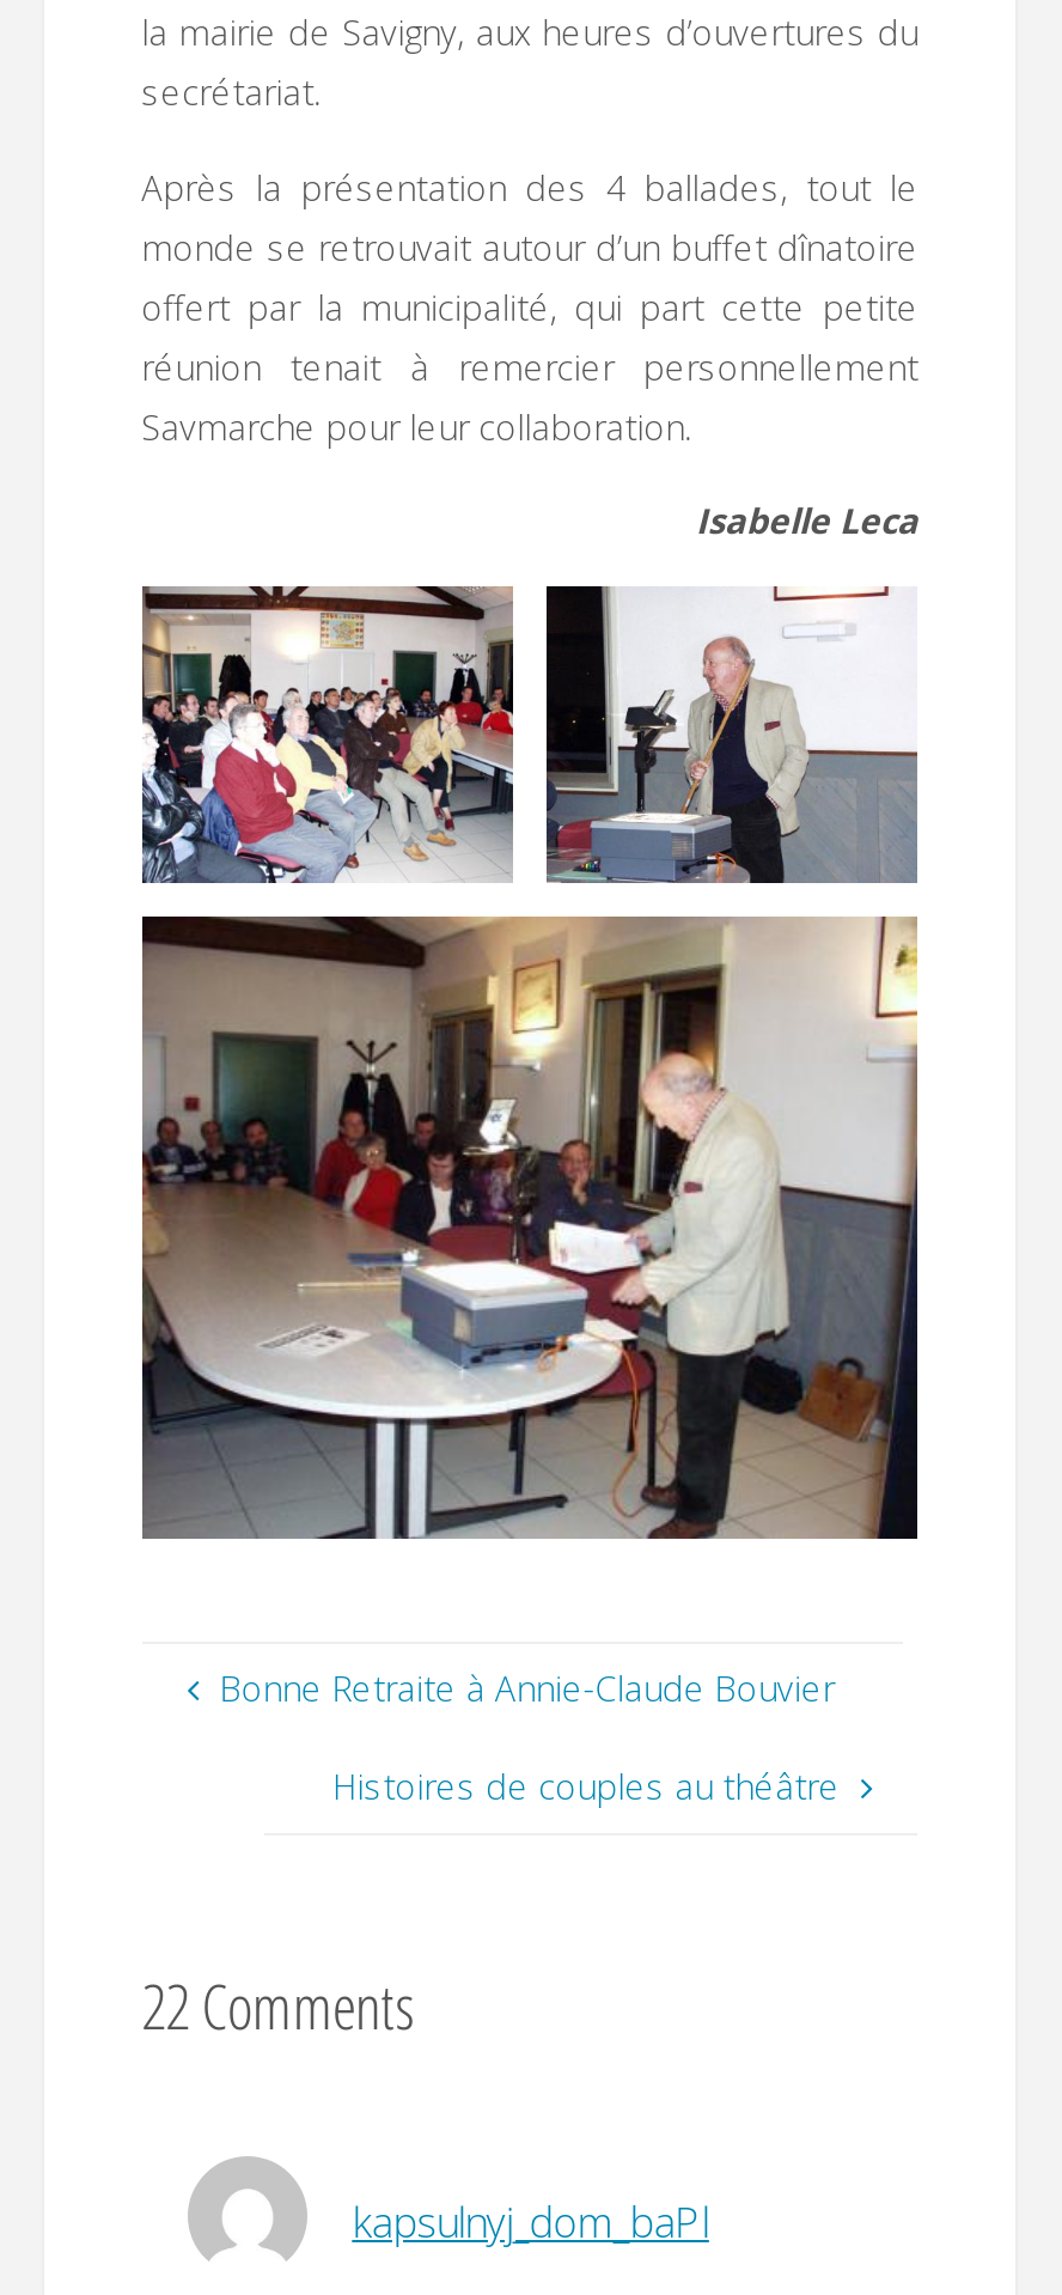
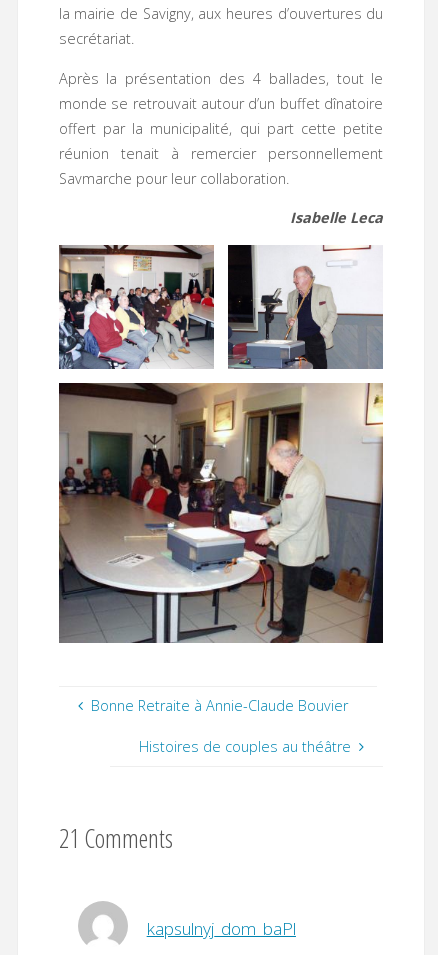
- 22 Comments
+ 21 Comments
